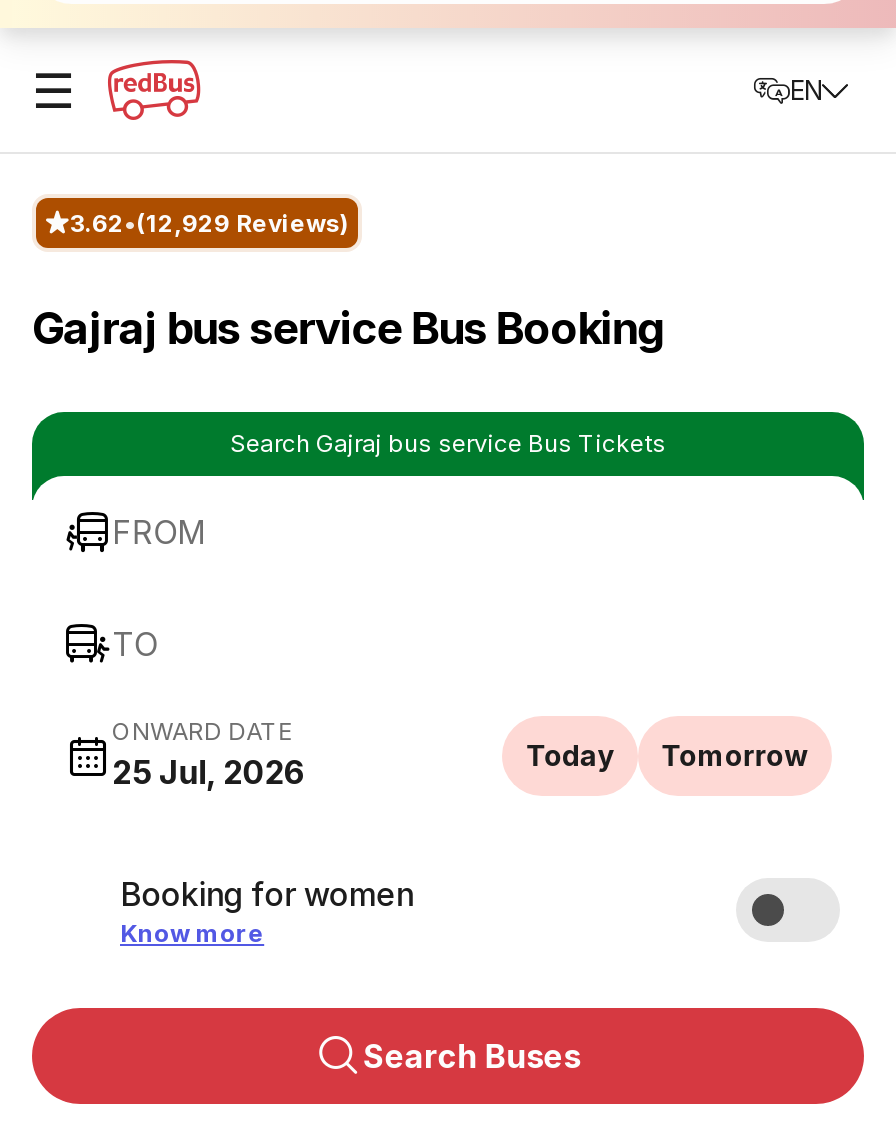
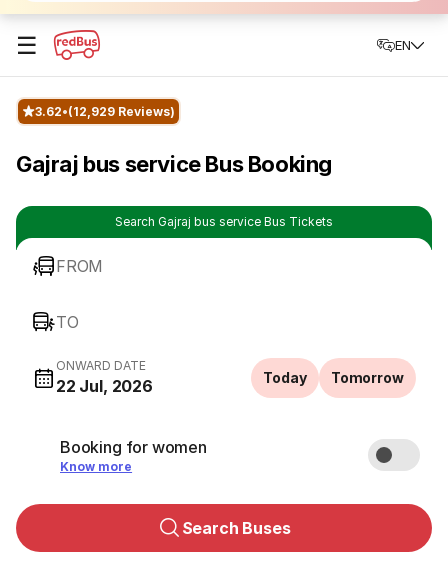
- 25 Jul, 2026
+ 22 Jul, 2026
